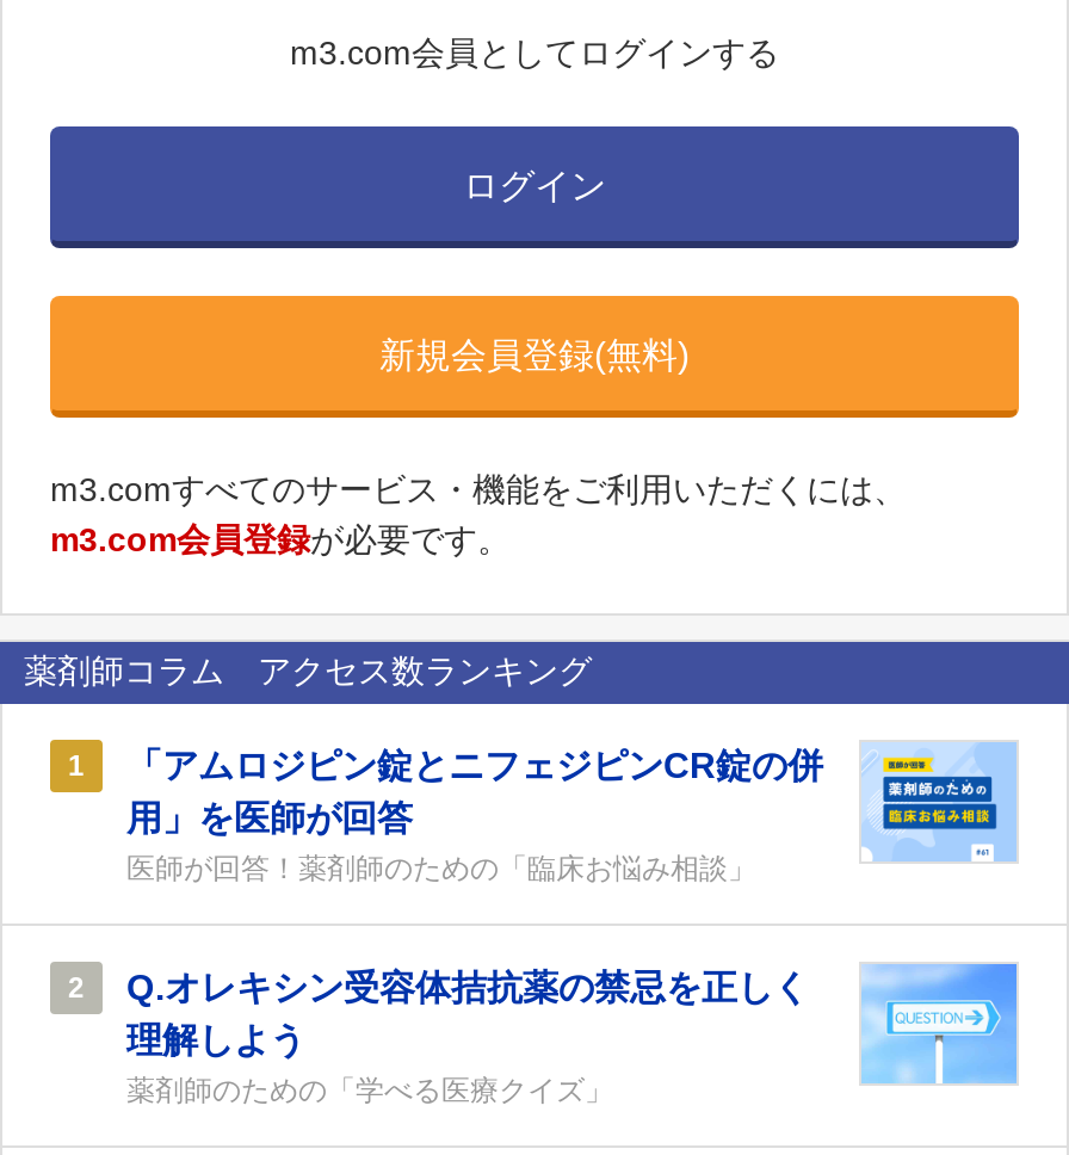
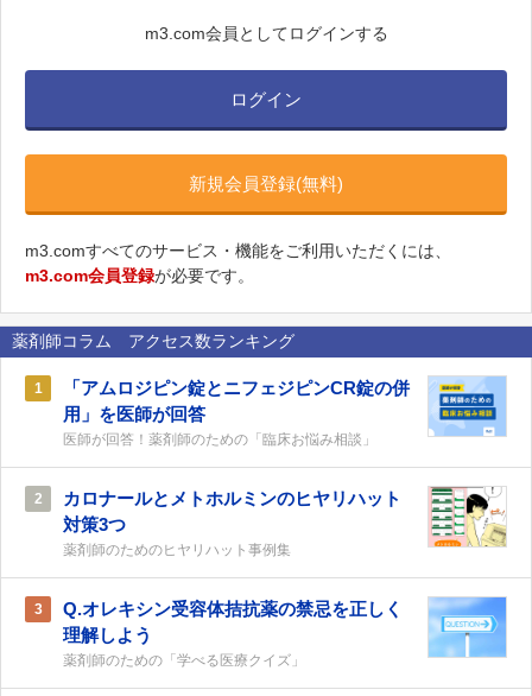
+ [image]
+ カロナールとメトホルミンのヒヤリハット
+ 対策3つ
+ 薬剤師のためのヒヤリハット事例集

+ 3
